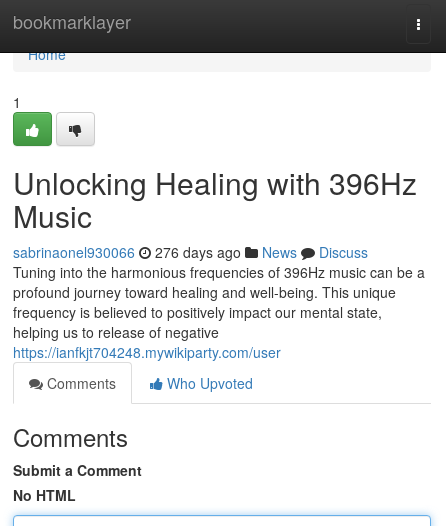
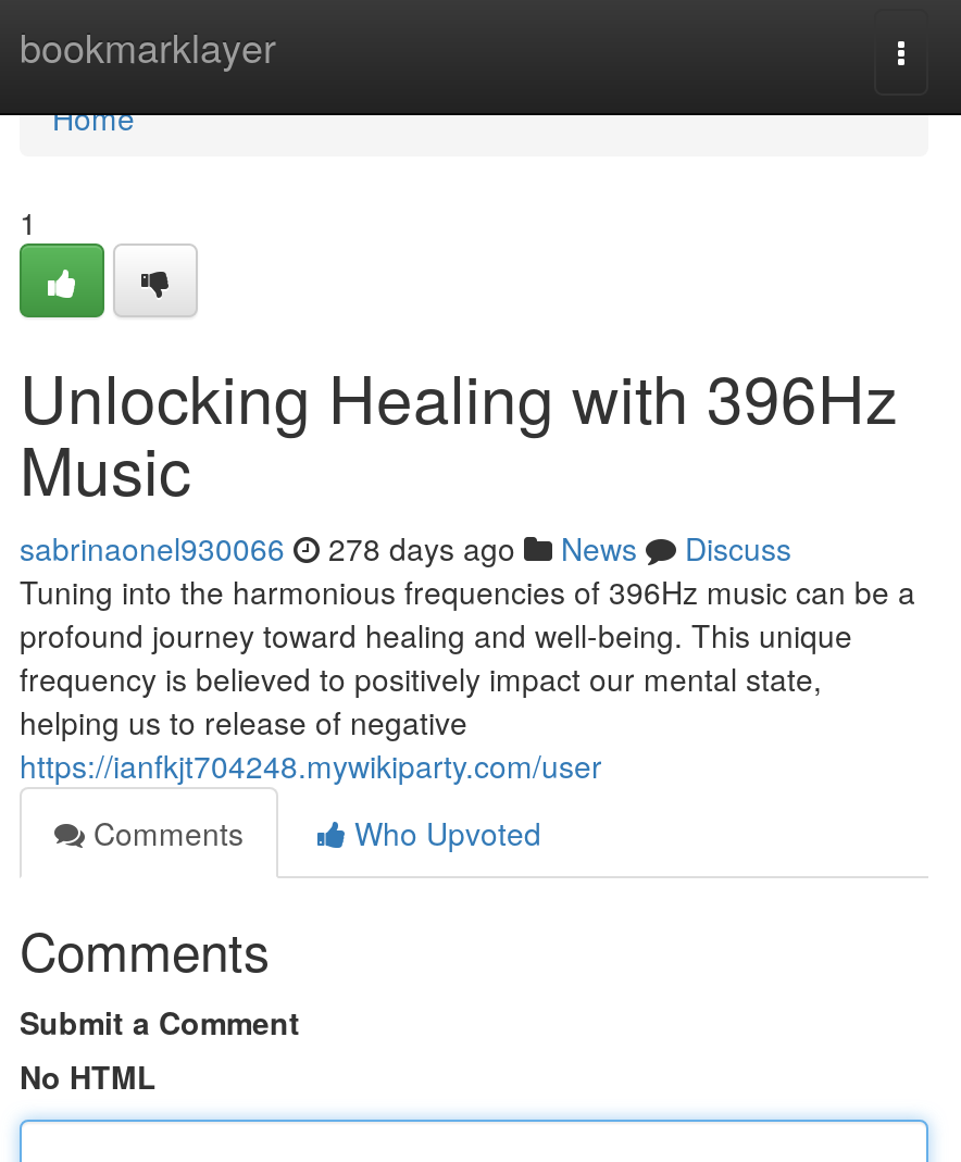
- sabrinaonel930066 276 days ago News Discuss
+ sabrinaonel930066 278 days ago News Discuss
